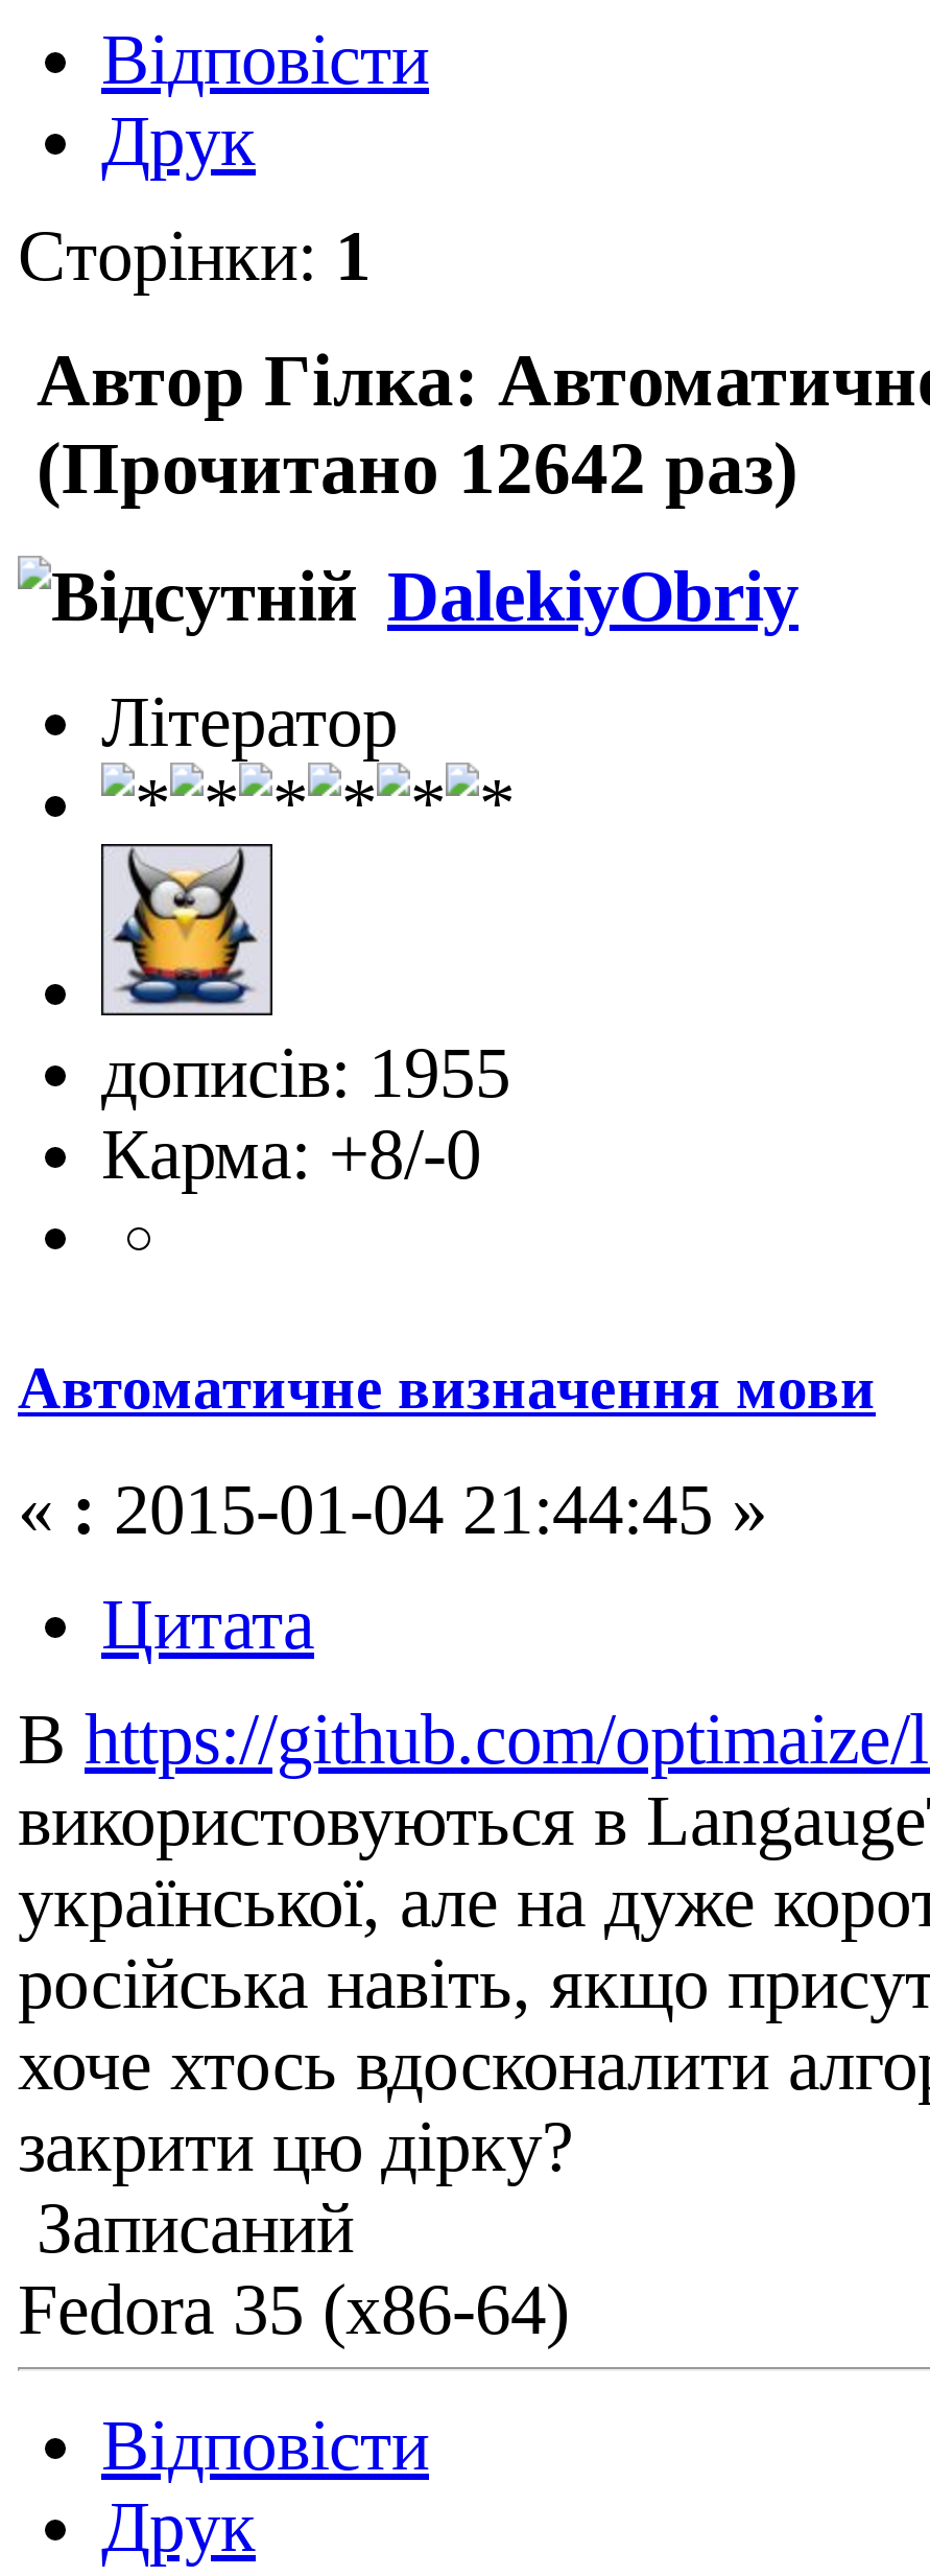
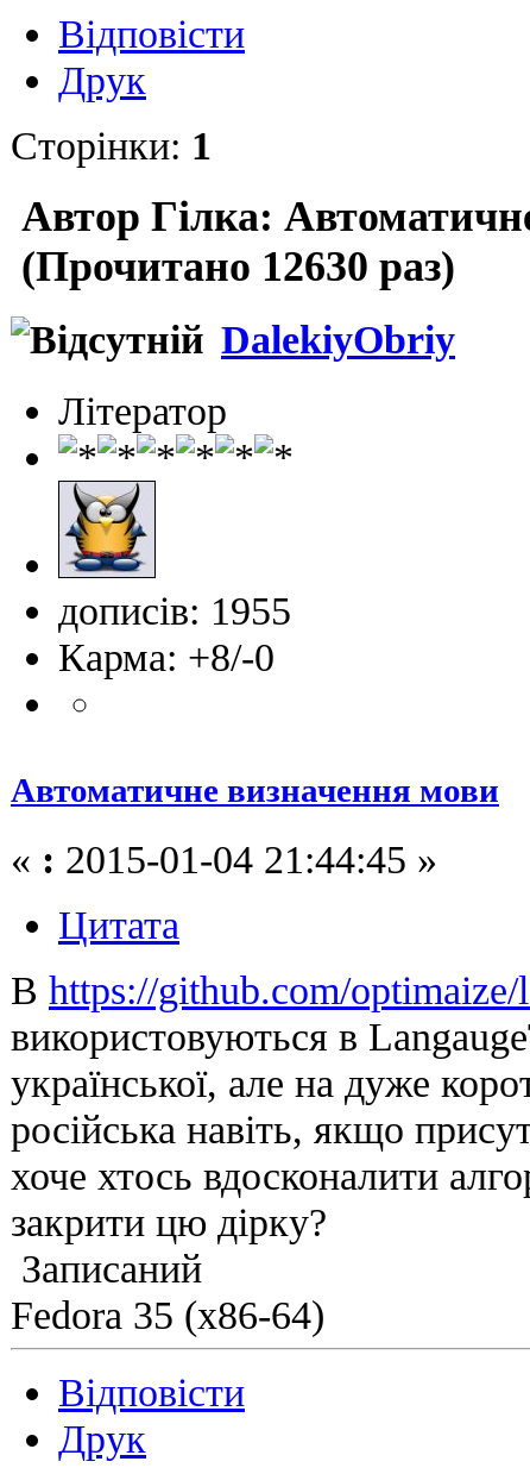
- (Прочитано 12642 раз)
+ (Прочитано 12630 раз)
